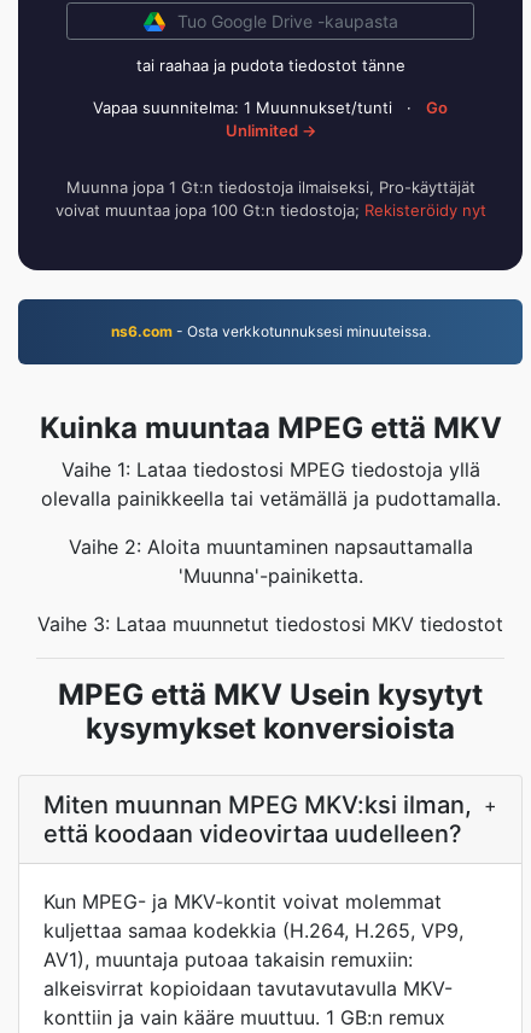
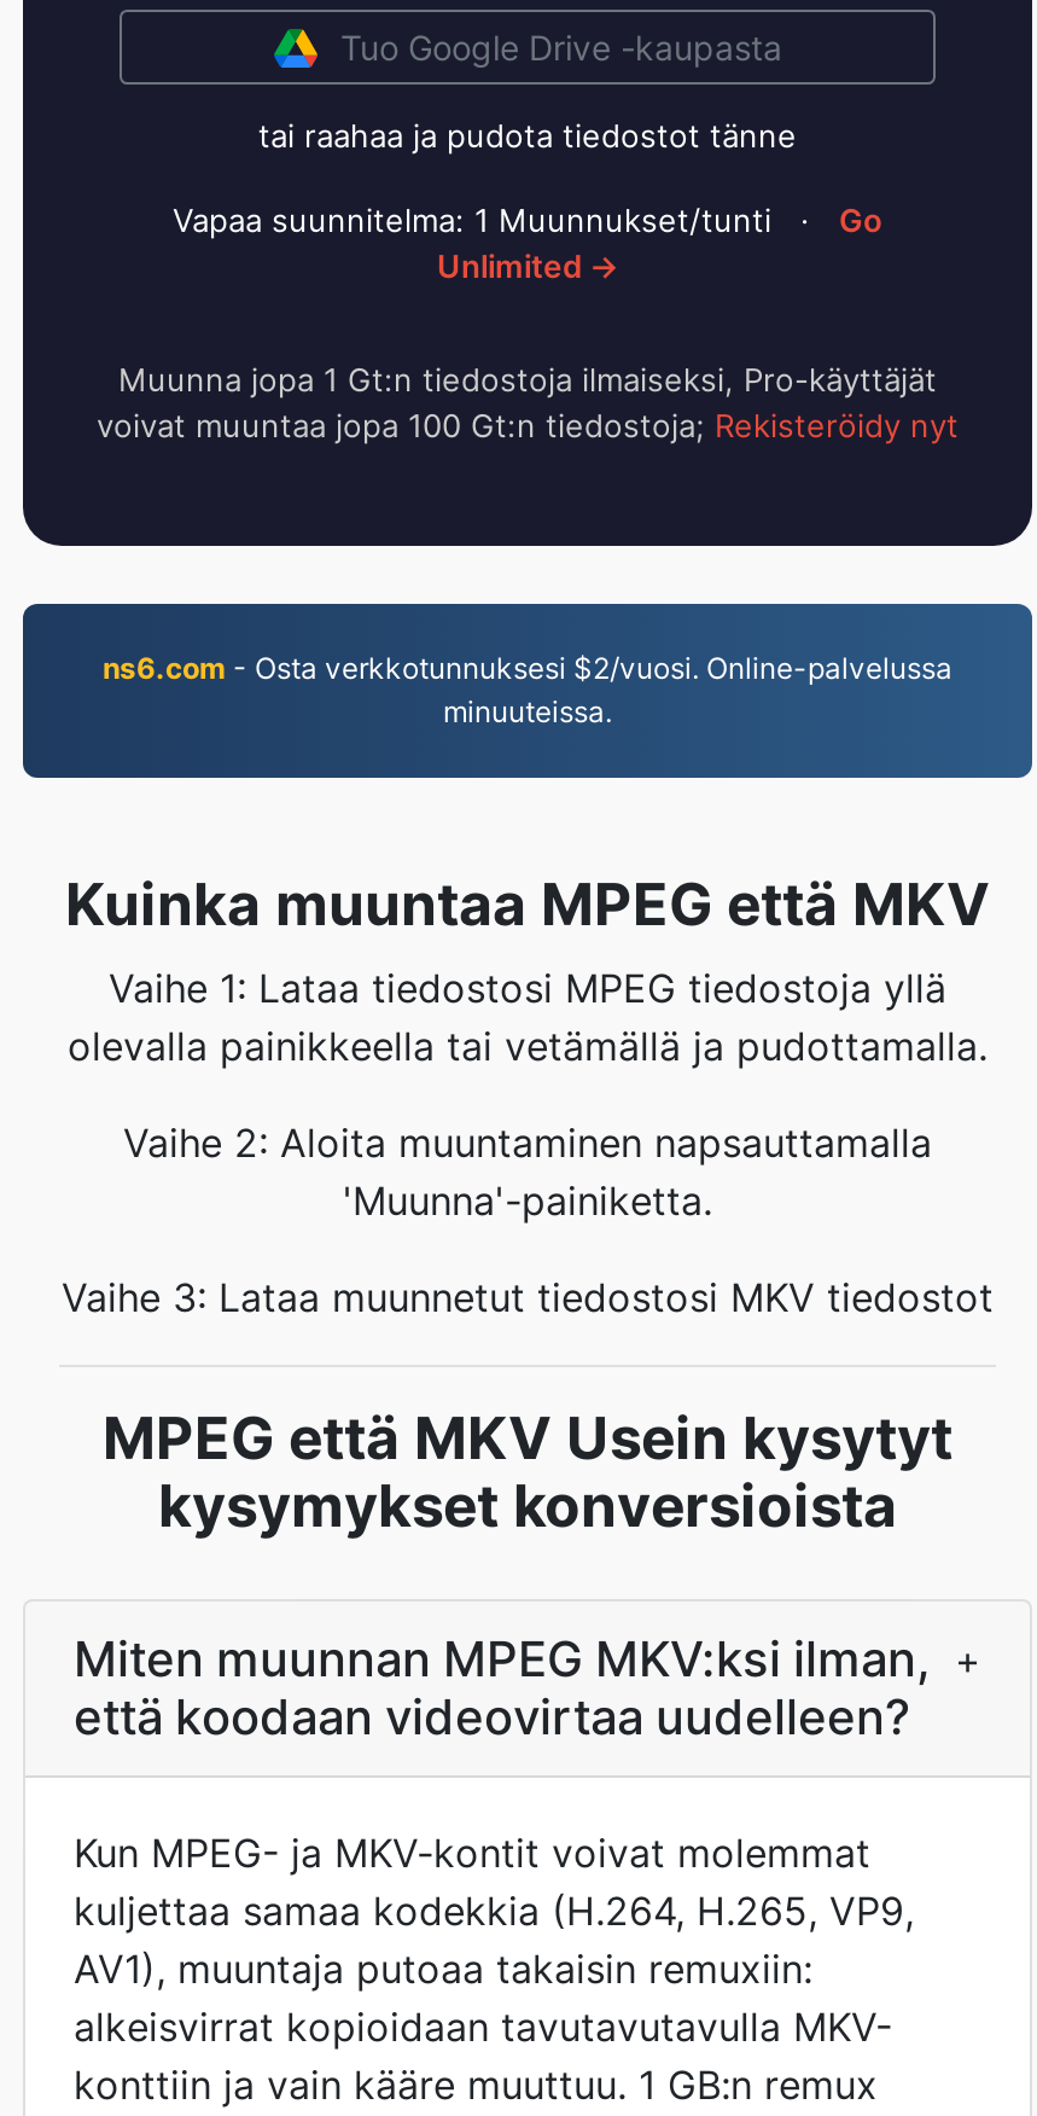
- ns6.com - Osta verkkotunnuksesi minuuteissa.
+ ns6.com - Osta verkkotunnuksesi $2/vuosi. Online-palvelussa
+ minuuteissa.
